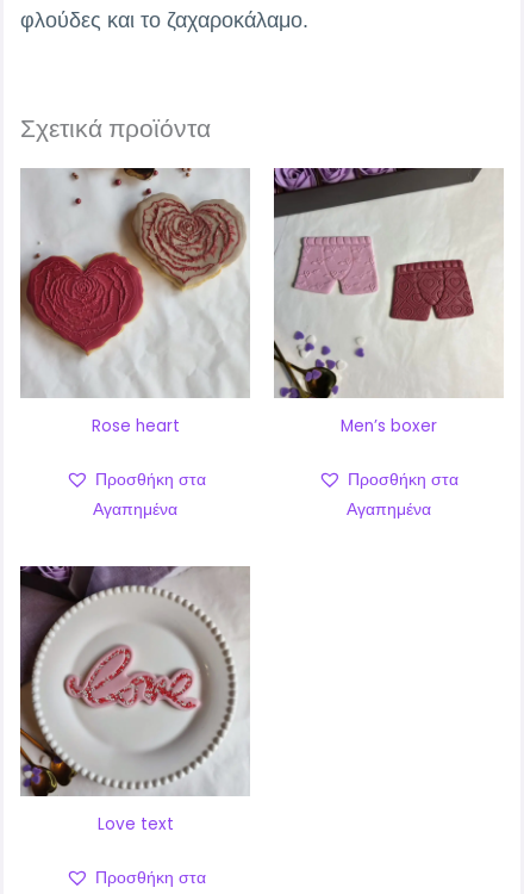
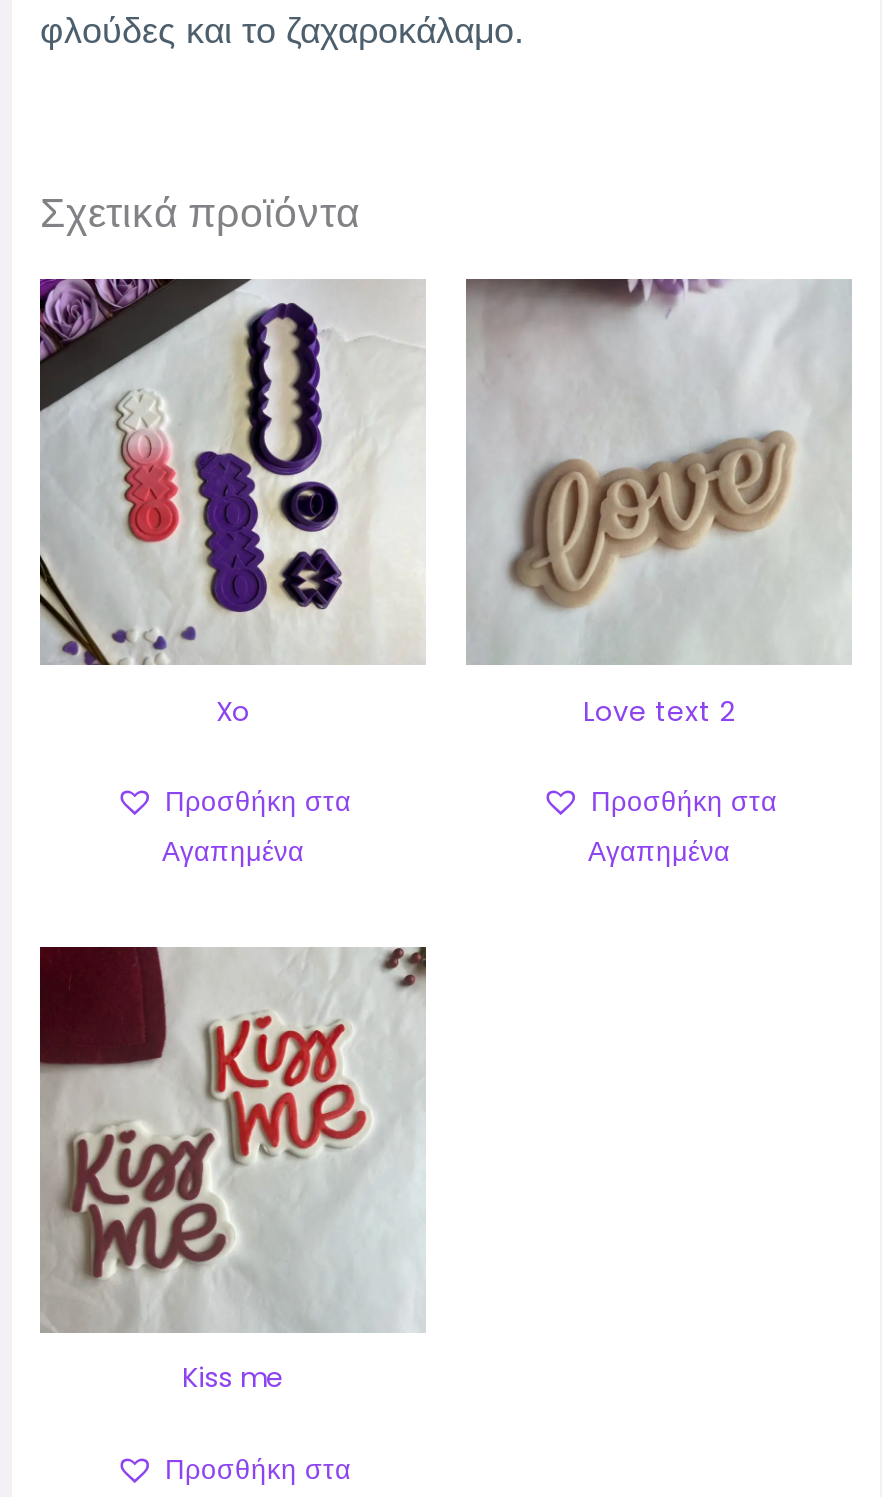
- [image]
- Rose heart
+ [image]
+ Xo

- [image]
- Men’s boxer
+ [image]
+ Love text 2

- [image]
- Love text
+ [image]
+ Kiss me
